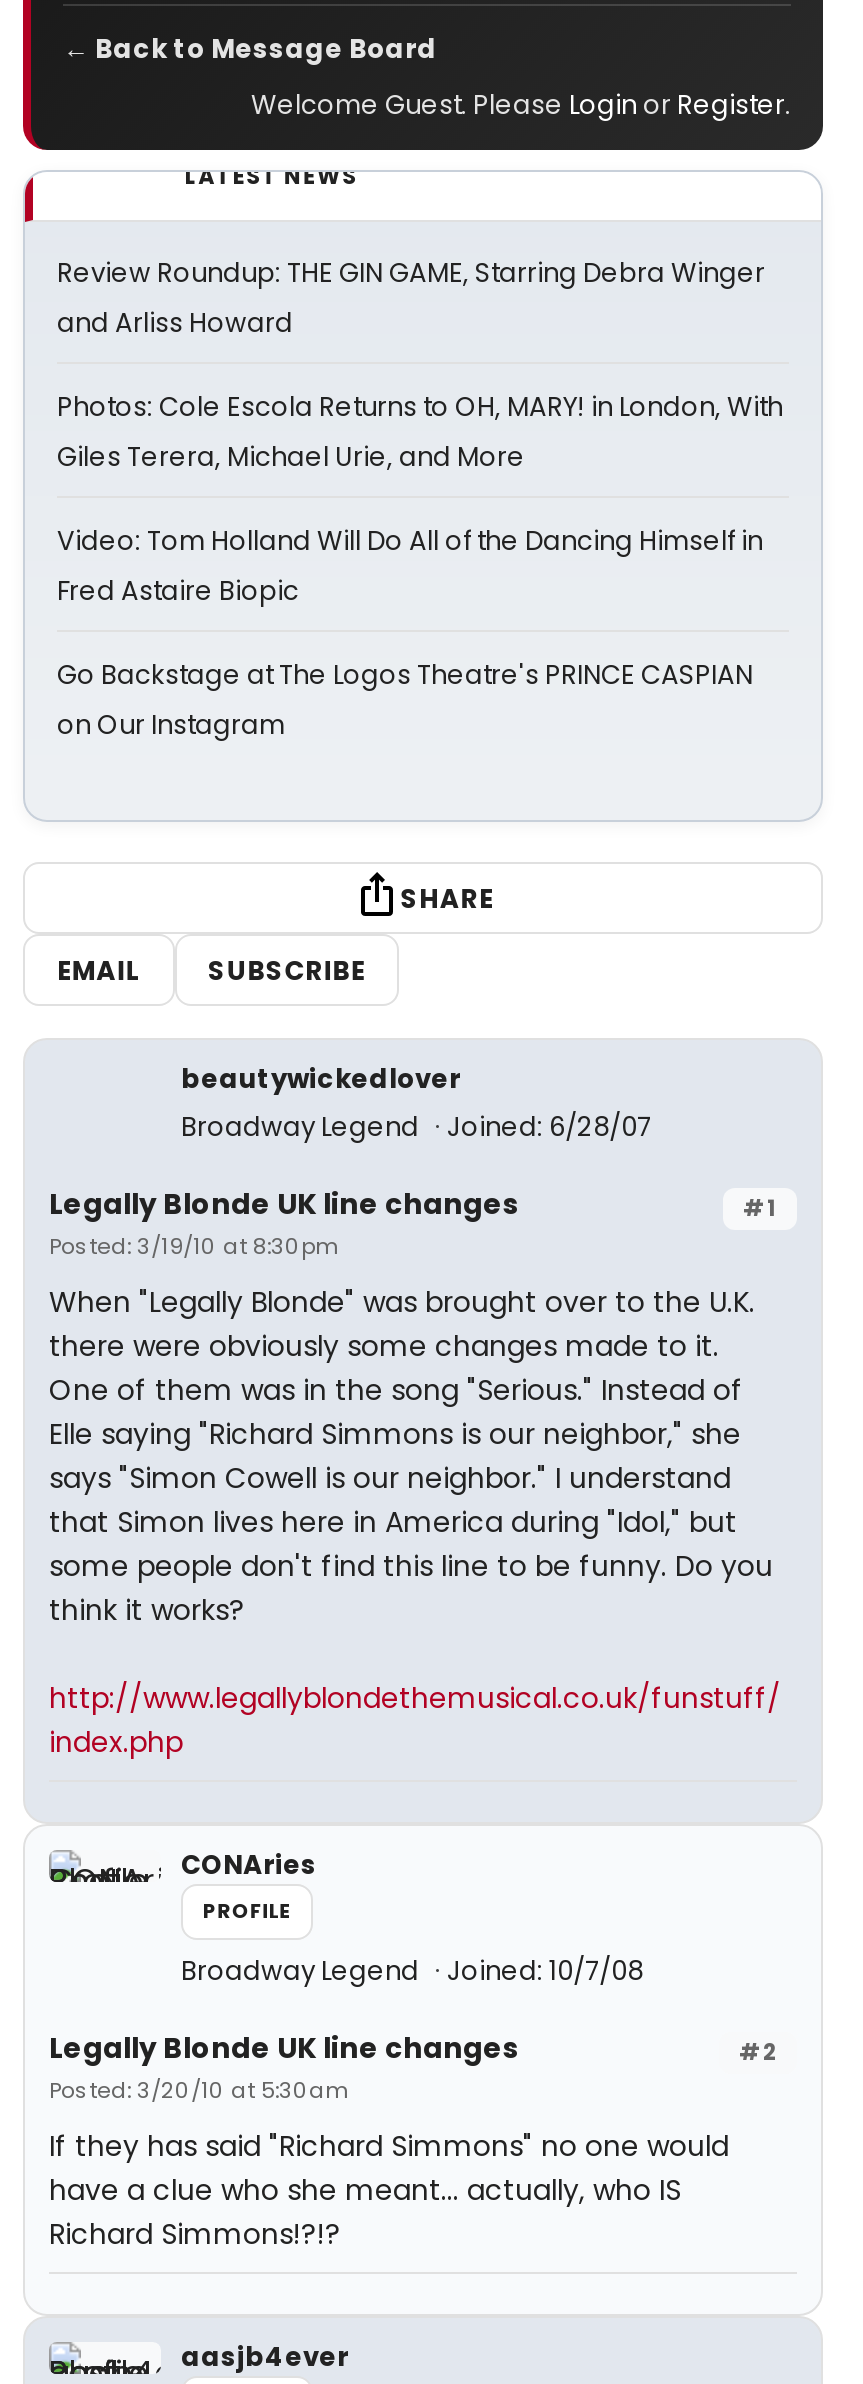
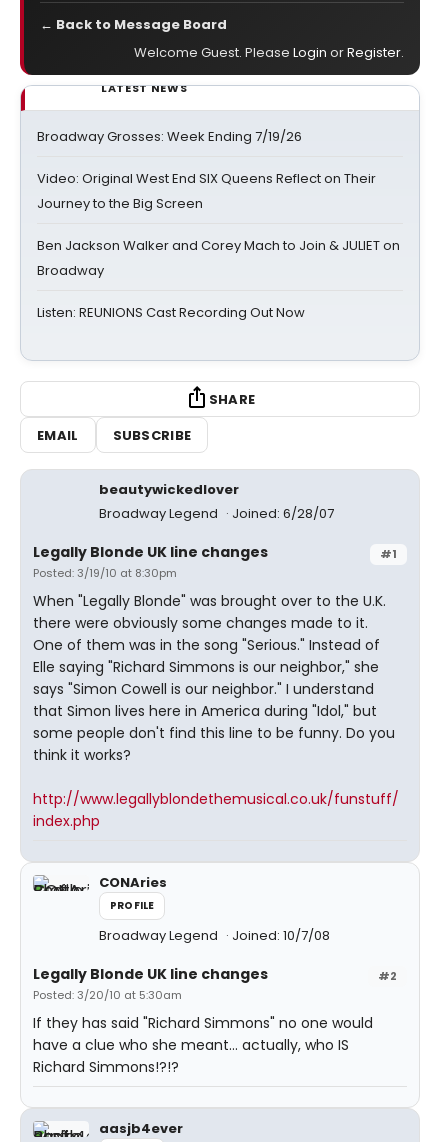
- Review Roundup: THE GIN GAME, Starring Debra Winger
- and Arliss Howard
+ Broadway Grosses: Week Ending 7/19/26

- Photos: Cole Escola Returns to OH, MARY! in London, With
- Giles Terera, Michael Urie, and More
+ Video: Original West End SIX Queens Reflect on Their
+ Journey to the Big Screen

- Video: Tom Holland Will Do All of the Dancing Himself in
- Fred Astaire Biopic
+ Ben Jackson Walker and Corey Mach to Join & JULIET on
+ Broadway

- Go Backstage at The Logos Theatre's PRINCE CASPIAN
- on Our Instagram
+ Listen: REUNIONS Cast Recording Out Now
